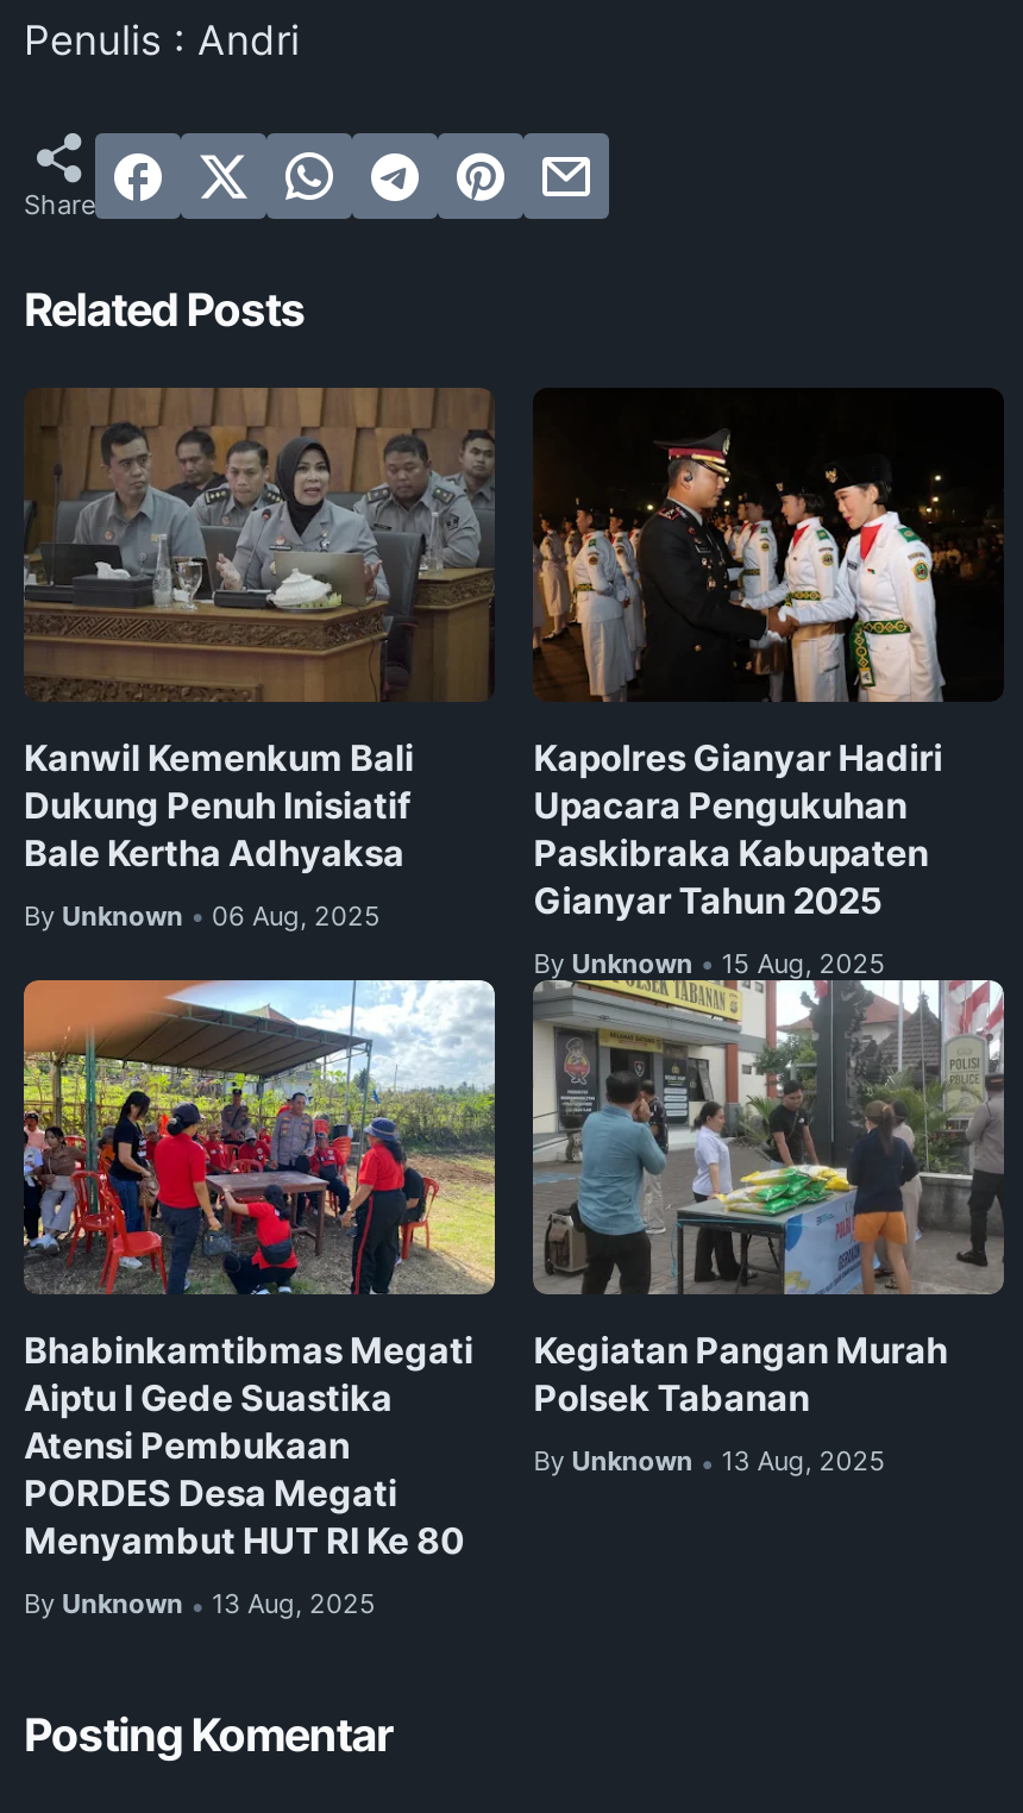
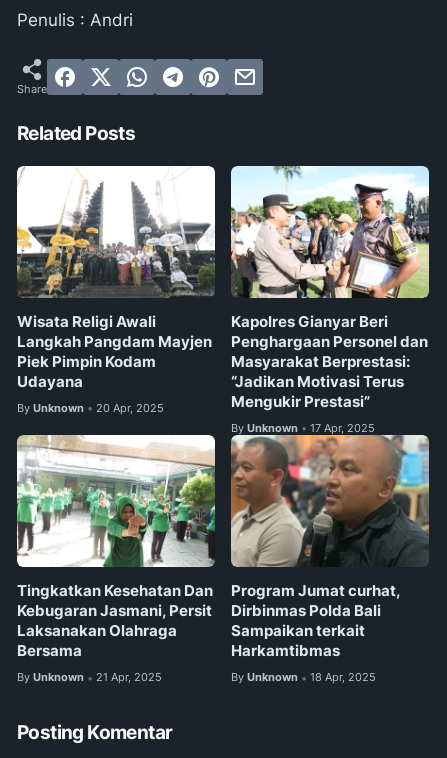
- [image]
- Kanwil Kemenkum Bali
- Dukung Penuh Inisiatif
- Bale Kertha Adhyaksa
+ [image]
+ Wisata Religi Awali
+ Langkah Pangdam Mayjen
+ Piek Pimpin Kodam
+ Udayana

- [image]
- Kapolres Gianyar Hadiri
- Upacara Pengukuhan
- Paskibraka Kabupaten
- Gianyar Tahun 2025
+ [image]
+ Kapolres Gianyar Beri
+ Penghargaan Personel dan
+ Masyarakat Berprestasi:
+ “Jadikan Motivasi Terus
+ Mengukir Prestasi”

- By Unknown • 06 Aug, 2025
+ By Unknown • 20 Apr, 2025

- [image]
- By Unknown • 15 Aug, 2025
+ [image]
+ By Unknown • 17 Apr, 2025

- [image]
- Kegiatan Pangan Murah
- Polsek Tabanan
+ [image]
+ Program Jumat curhat,
+ Dirbinmas Polda Bali
+ Sampaikan terkait
+ Harkamtibmas

- Bhabinkamtibmas Megati
- Aiptu I Gede Suastika
- Atensi Pembukaan
- PORDES Desa Megati
- Menyambut HUT RI Ke 80
+ Tingkatkan Kesehatan Dan
+ Kebugaran Jasmani, Persit
+ Laksanakan Olahraga
+ Bersama

- By Unknown • 13 Aug, 2025
+ By Unknown • 18 Apr, 2025

- By Unknown • 13 Aug, 2025
+ By Unknown • 21 Apr, 2025
